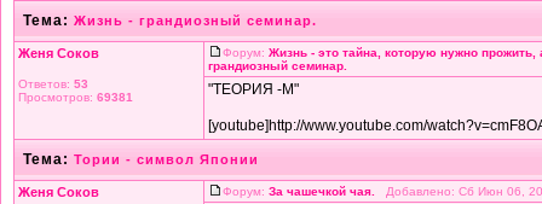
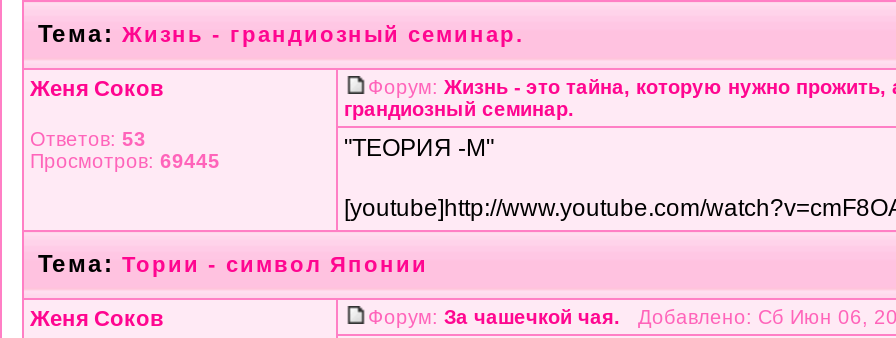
- Просмотров: 69381
+ Просмотров: 69445
